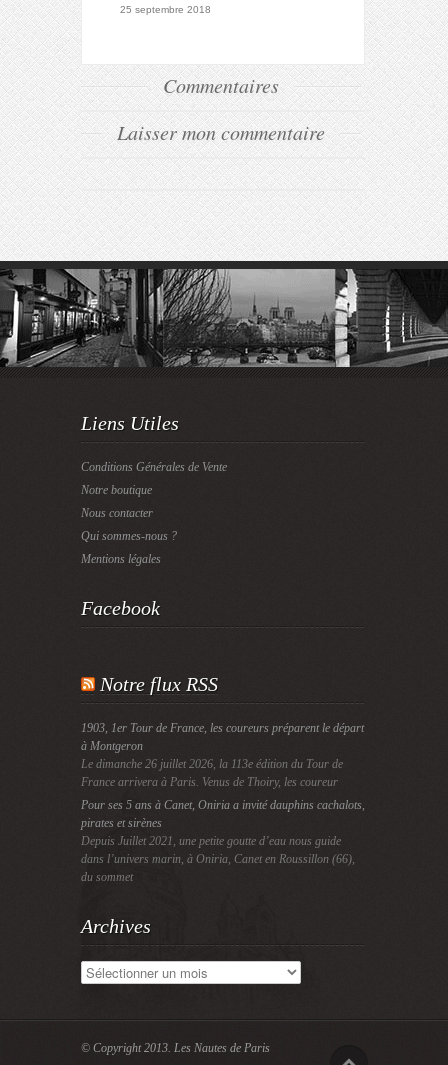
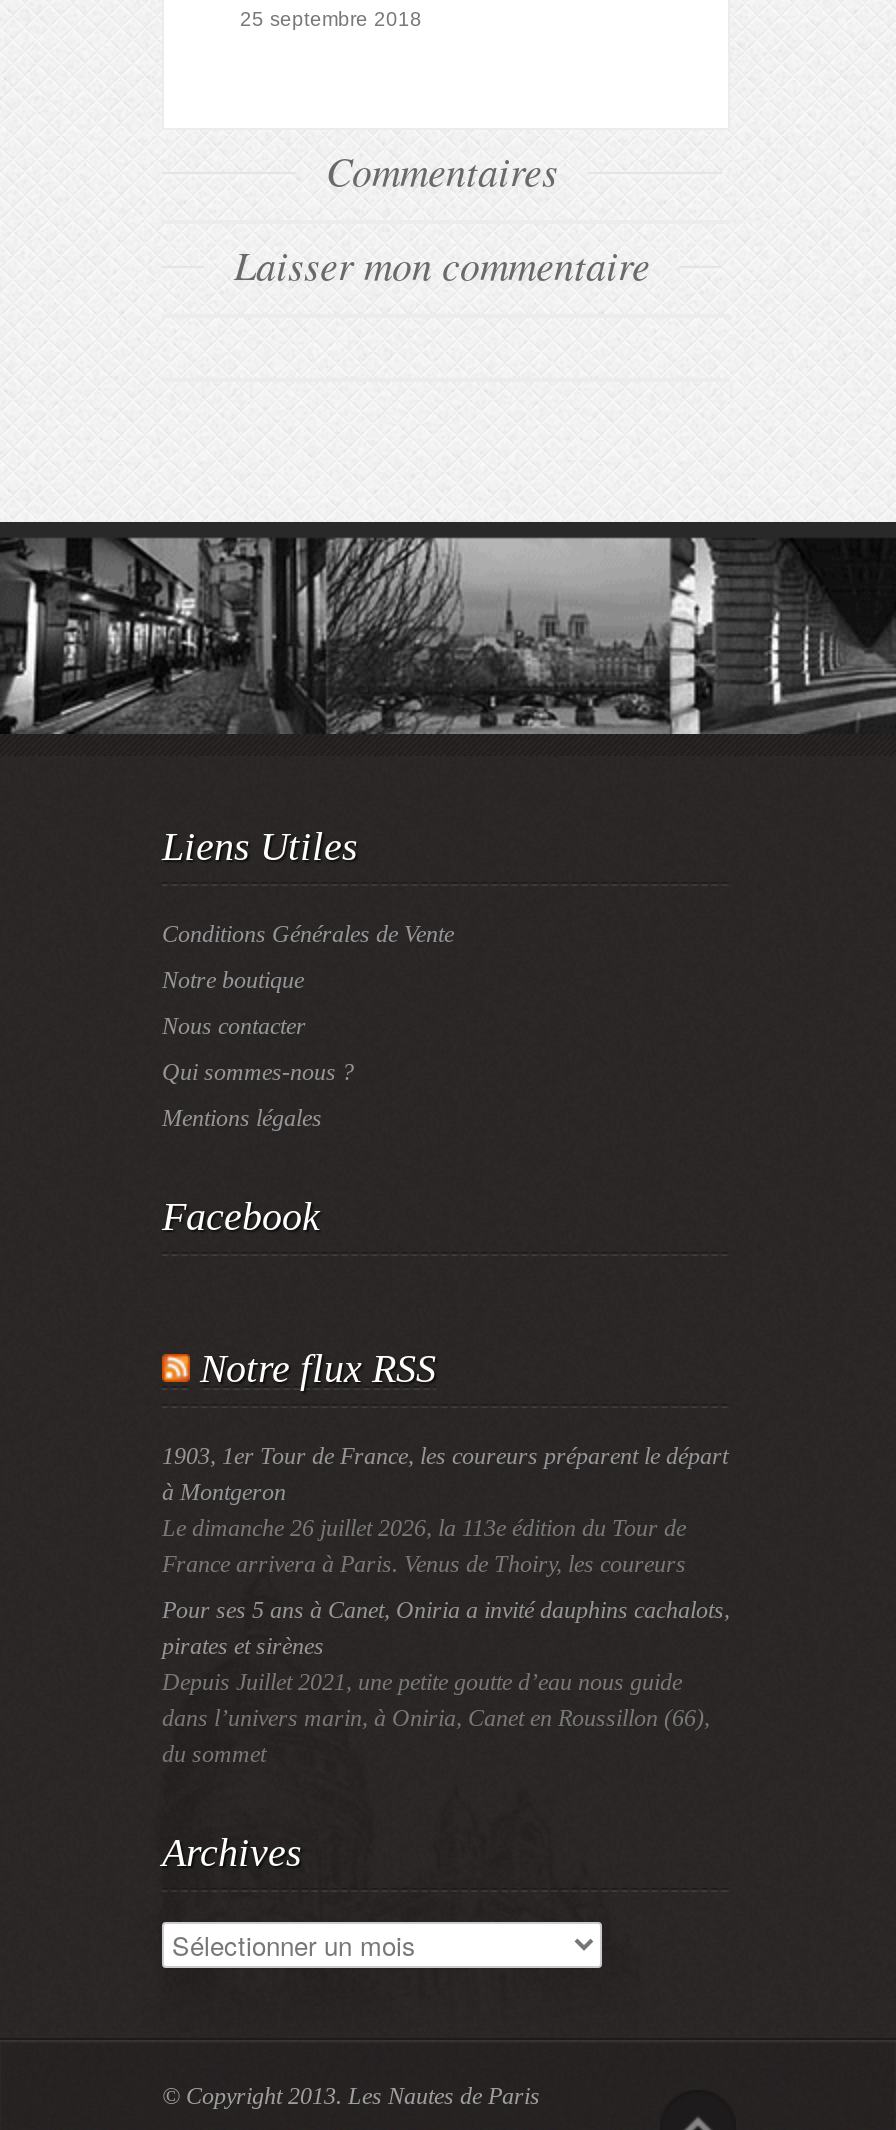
- France arrivera à Paris. Venus de Thoiry, les coureur
+ France arrivera à Paris. Venus de Thoiry, les coureurs
